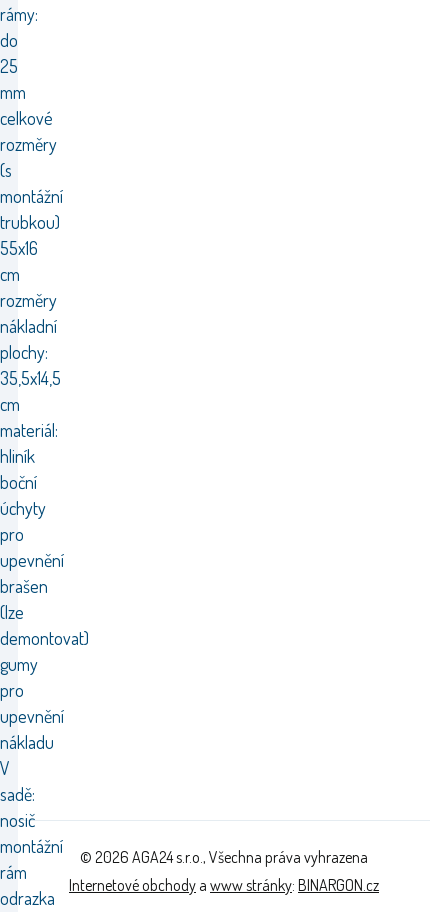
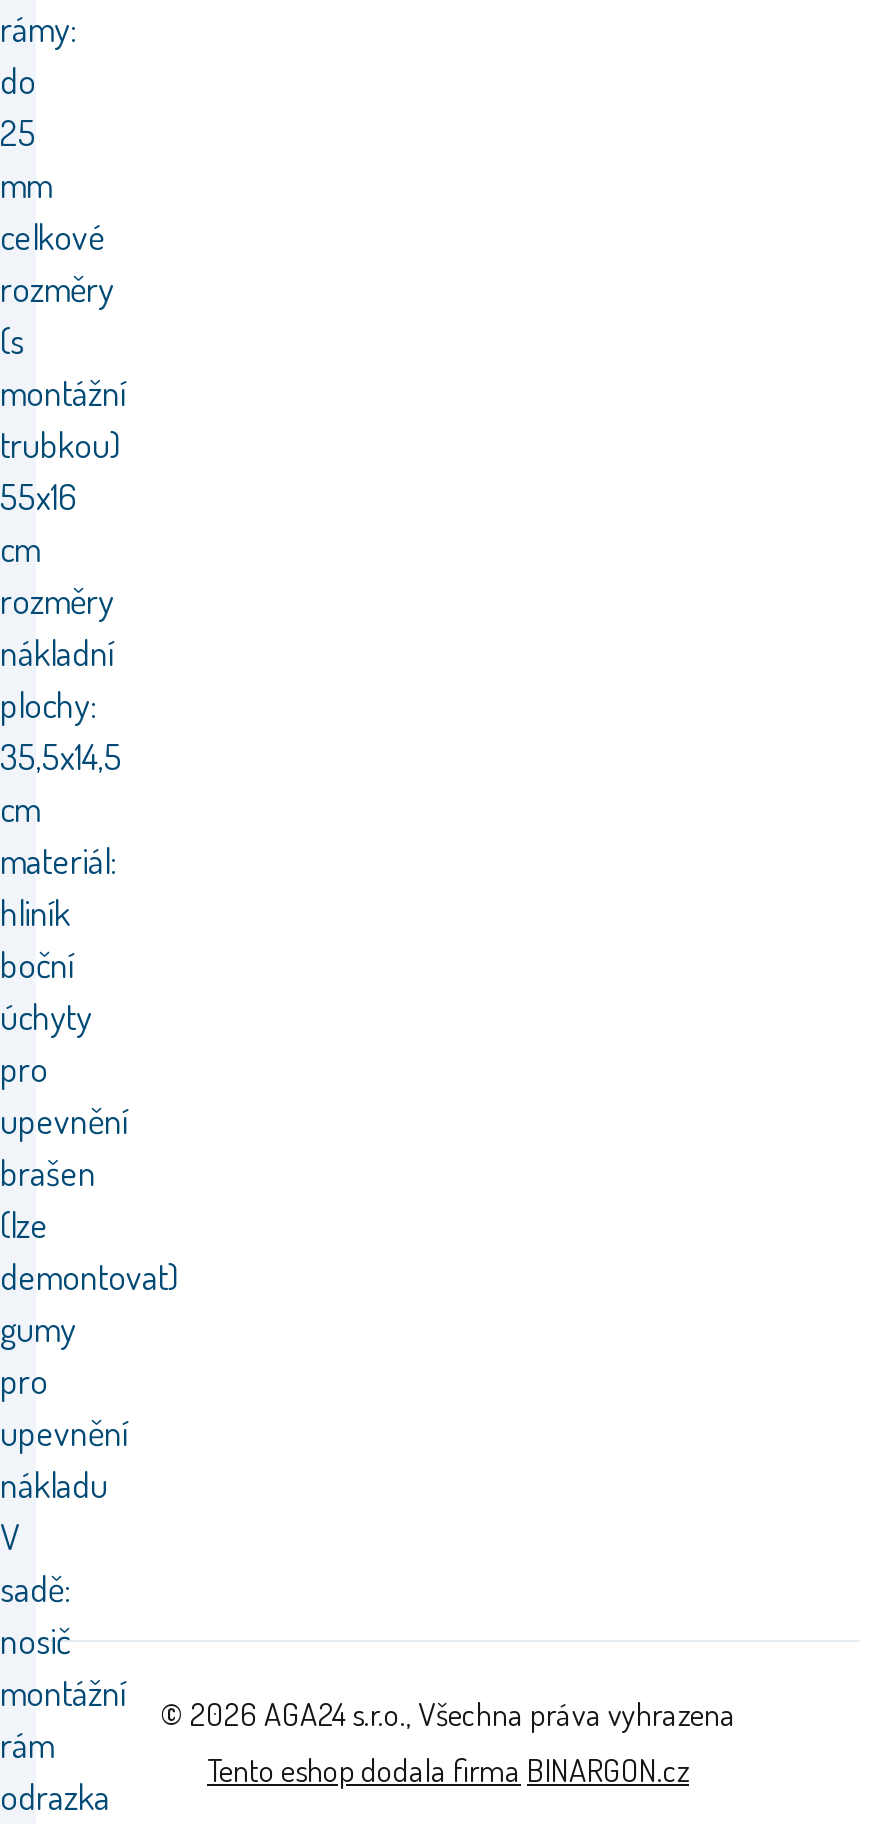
- Internetové obchody a www stránky: BINARGON.cz
+ Tento eshop dodala firma BINARGON.cz
